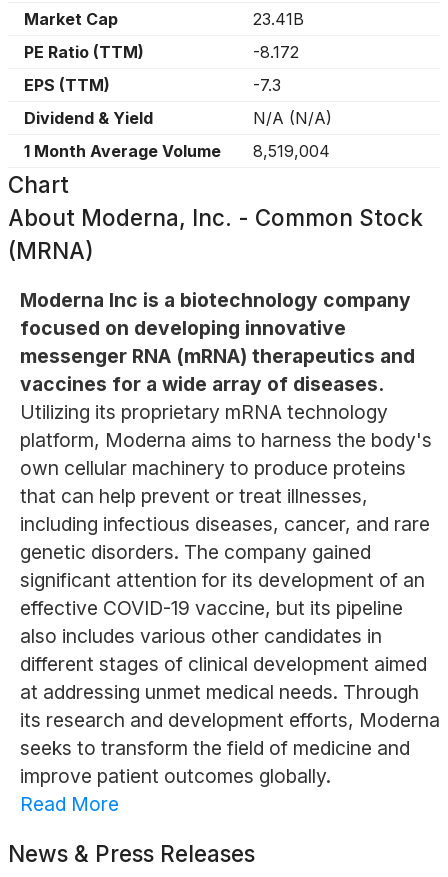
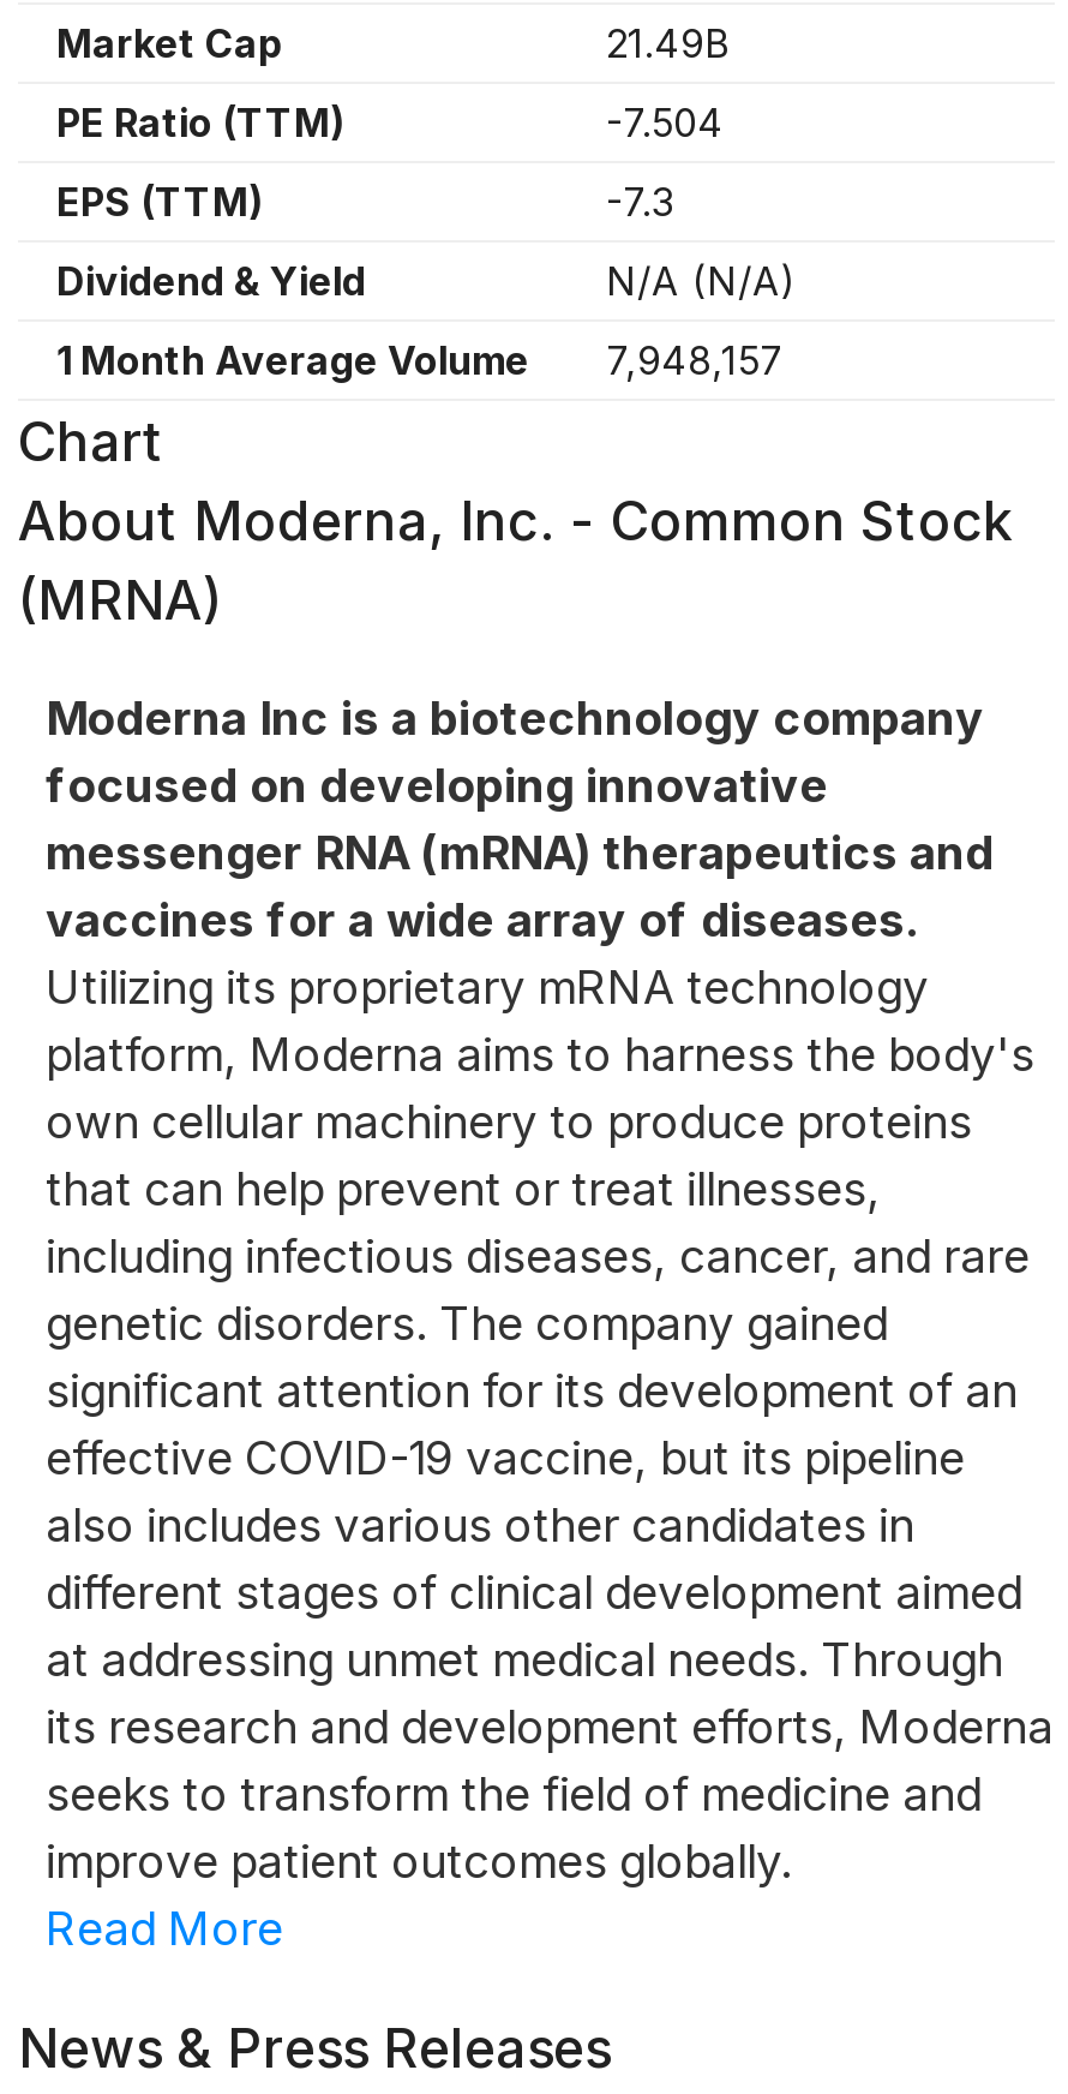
- 23.41B
+ 21.49B

- -8.172
+ -7.504

- 1 Month Average Volume 8,519,004
+ 1 Month Average Volume 7,948,157
